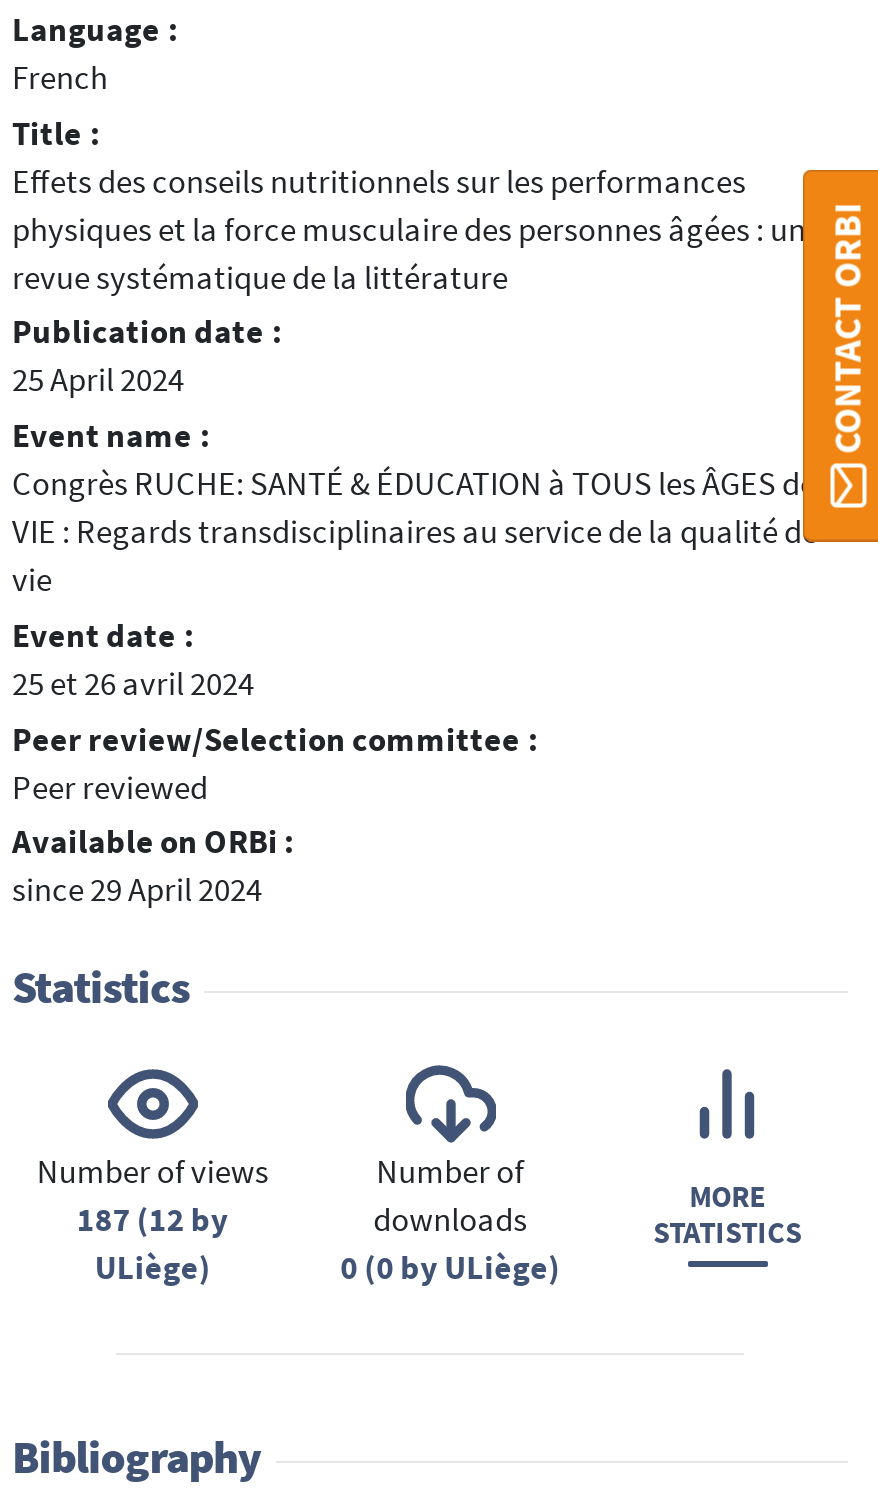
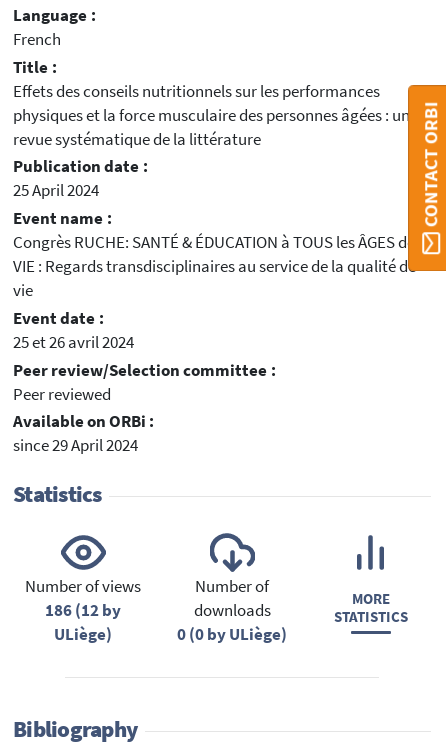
- 187 (12 by
+ 186 (12 by
